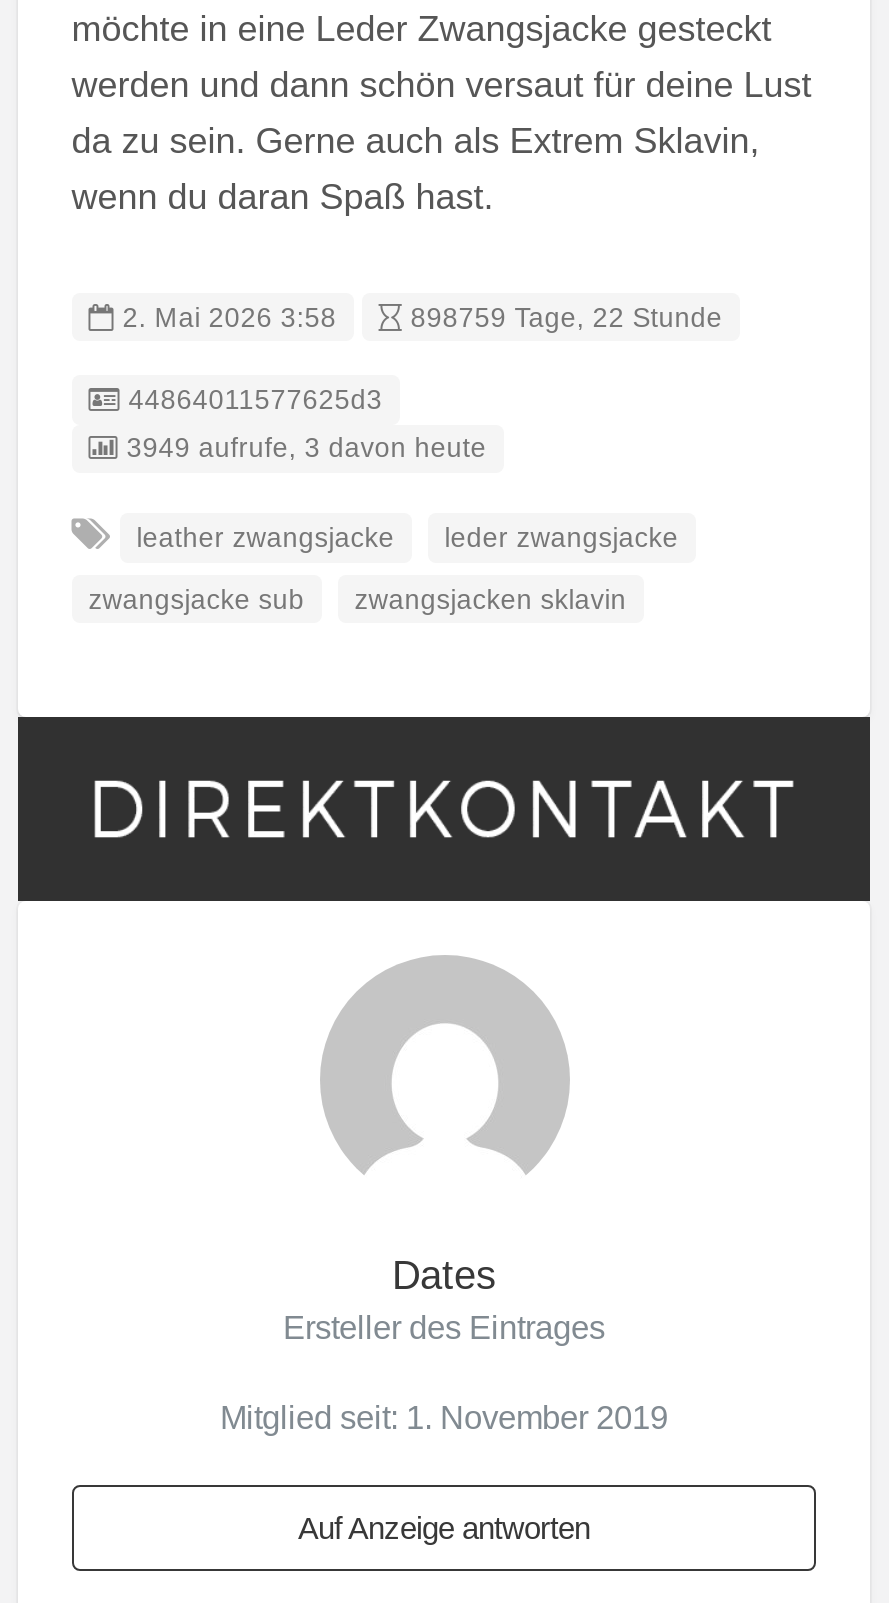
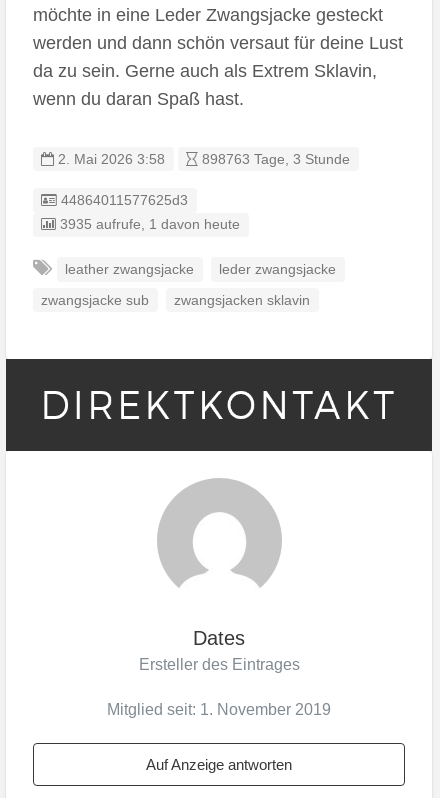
- 898759 Tage, 22 Stunde
+ 898763 Tage, 3 Stunde

- 3949 aufrufe, 3 davon heute
+ 3935 aufrufe, 1 davon heute
